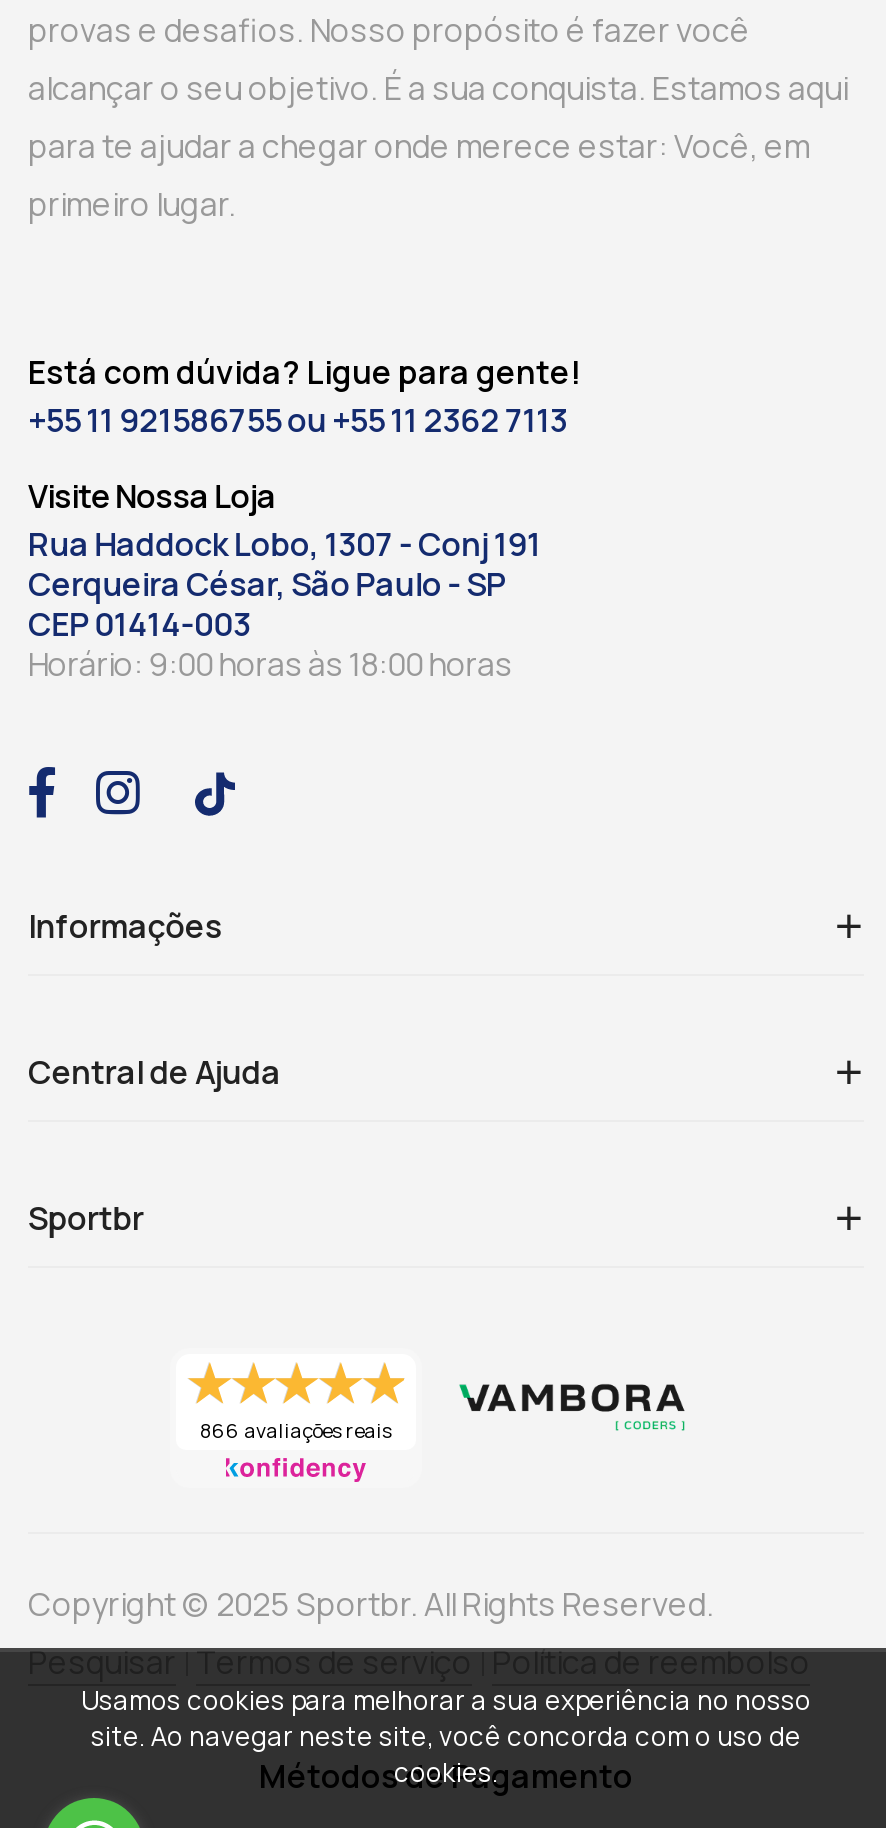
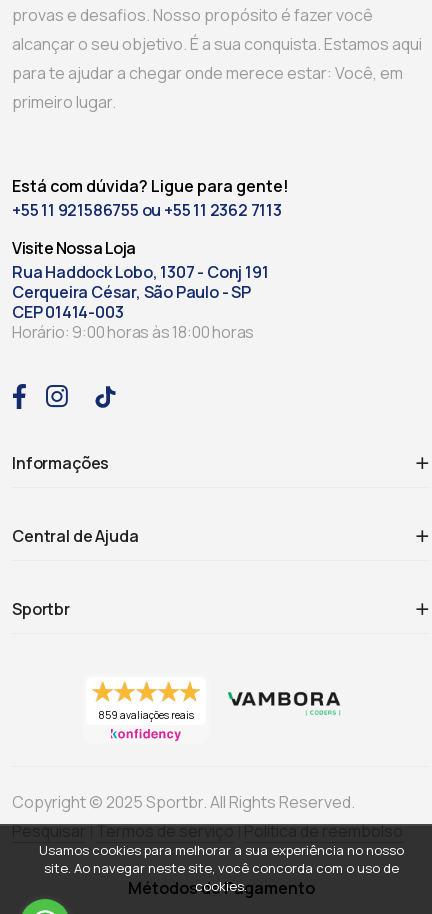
- 866 avaliações reais
+ 859 avaliações reais
